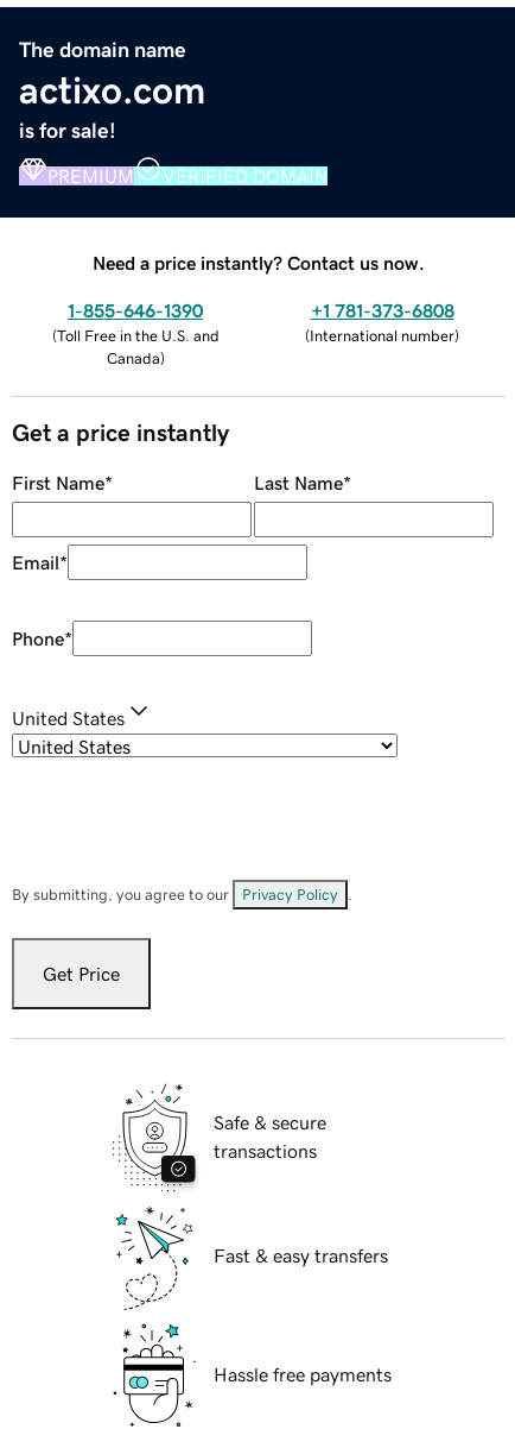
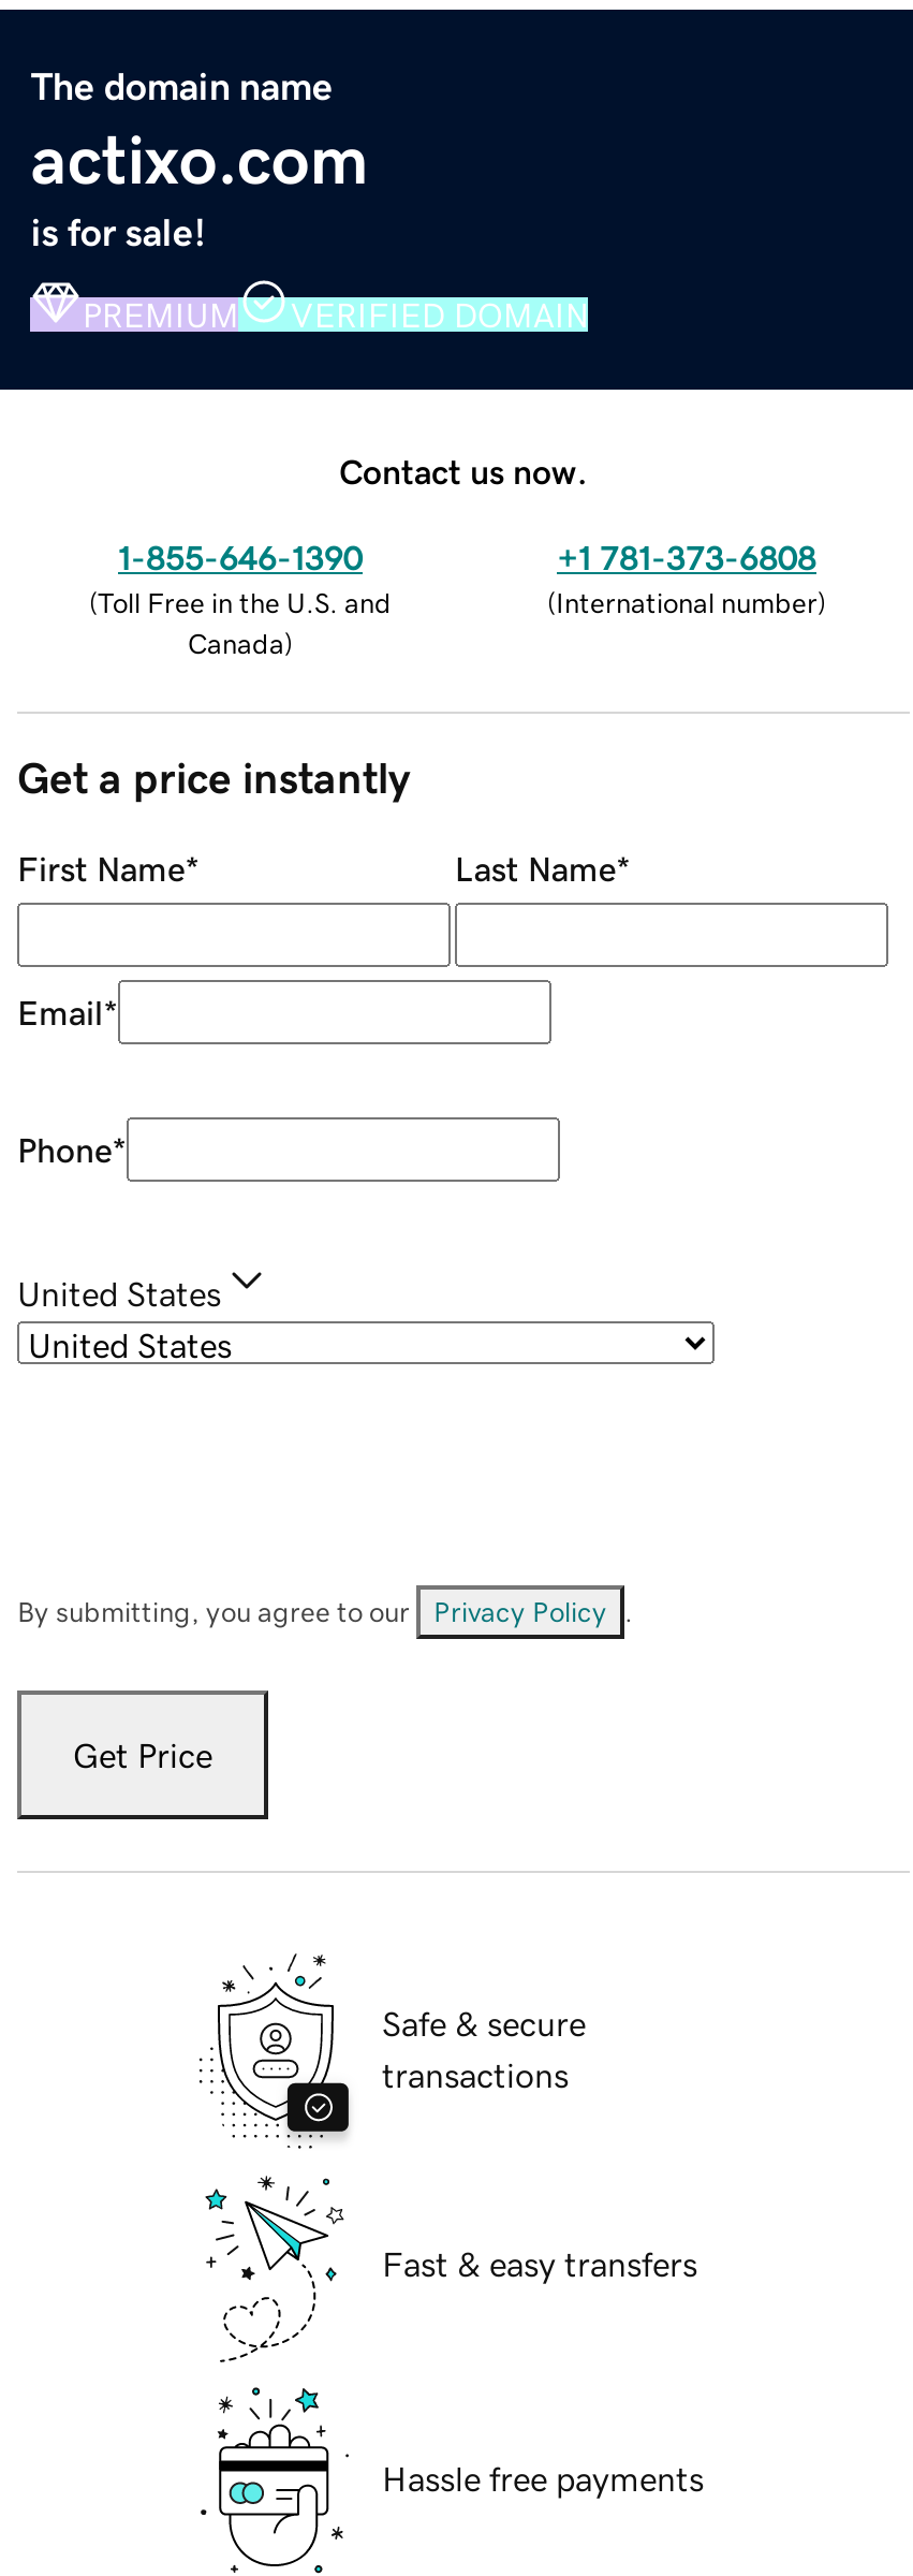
- Need a price instantly? Contact us now.
+ Contact us now.
